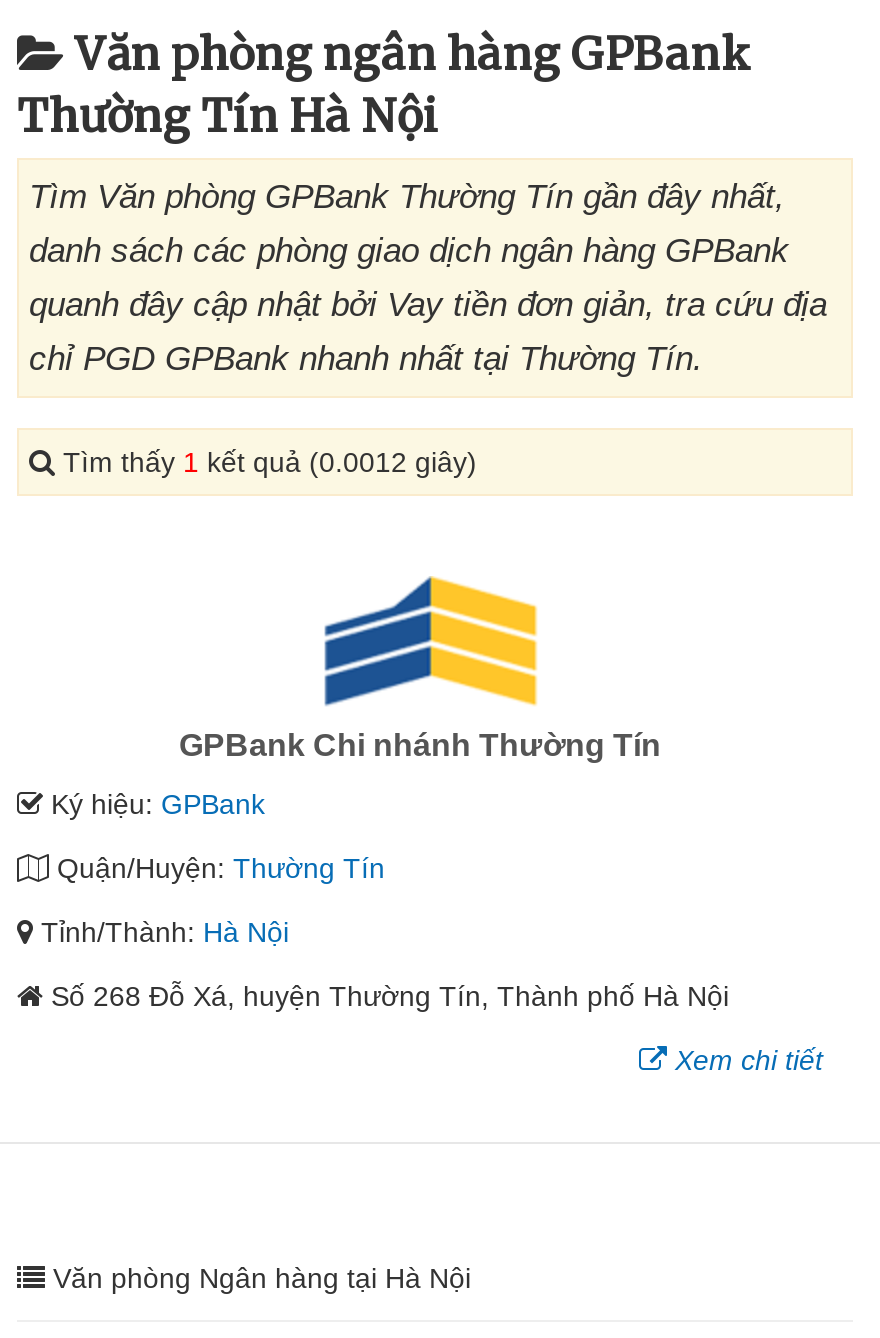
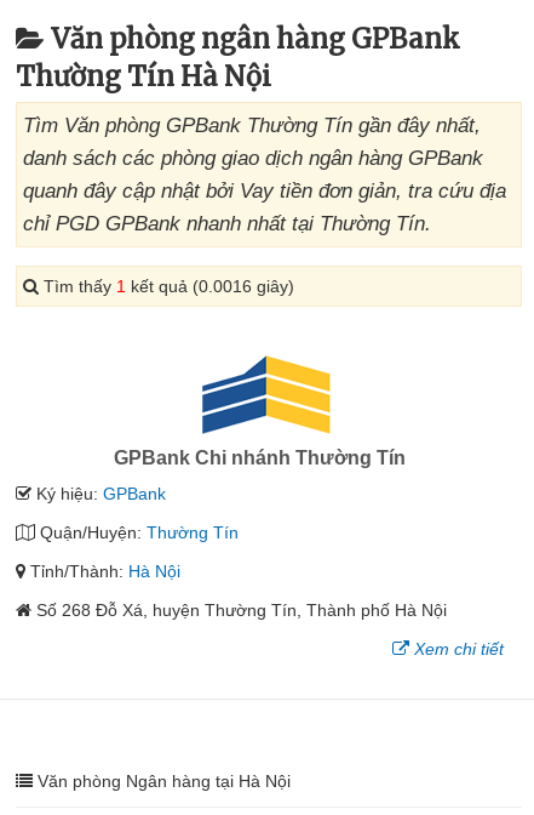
- Tìm thấy 1 kết quả (0.0012 giây)
+ Tìm thấy 1 kết quả (0.0016 giây)
